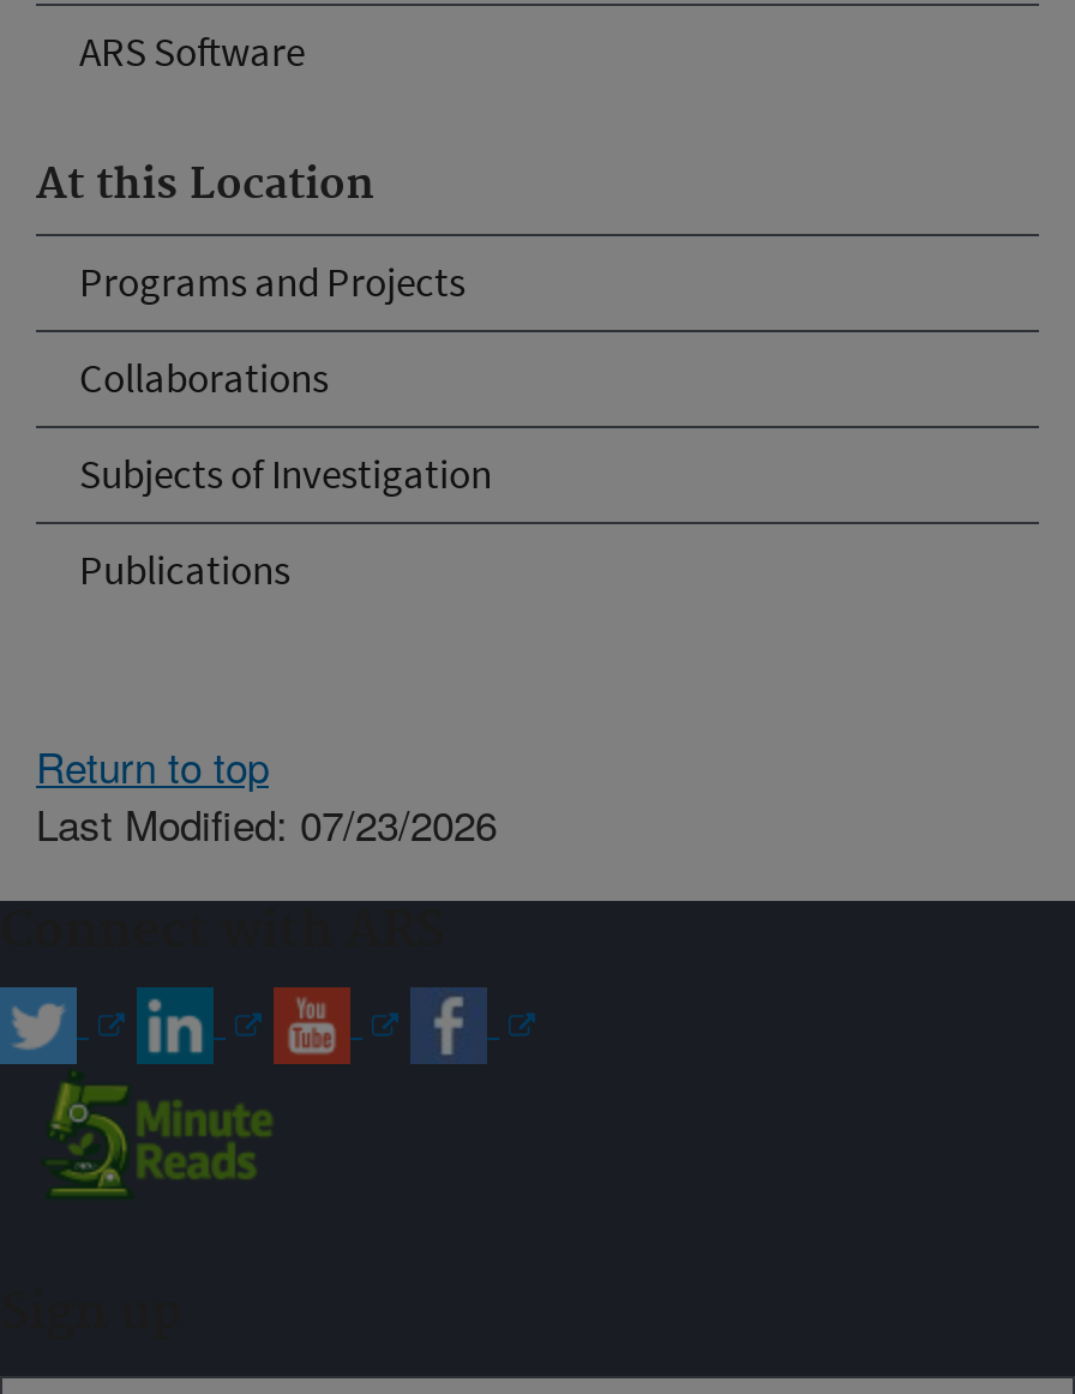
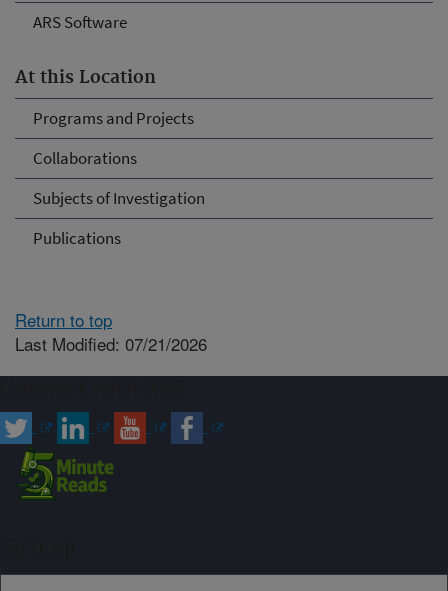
- Last Modified: 07/23/2026
+ Last Modified: 07/21/2026
